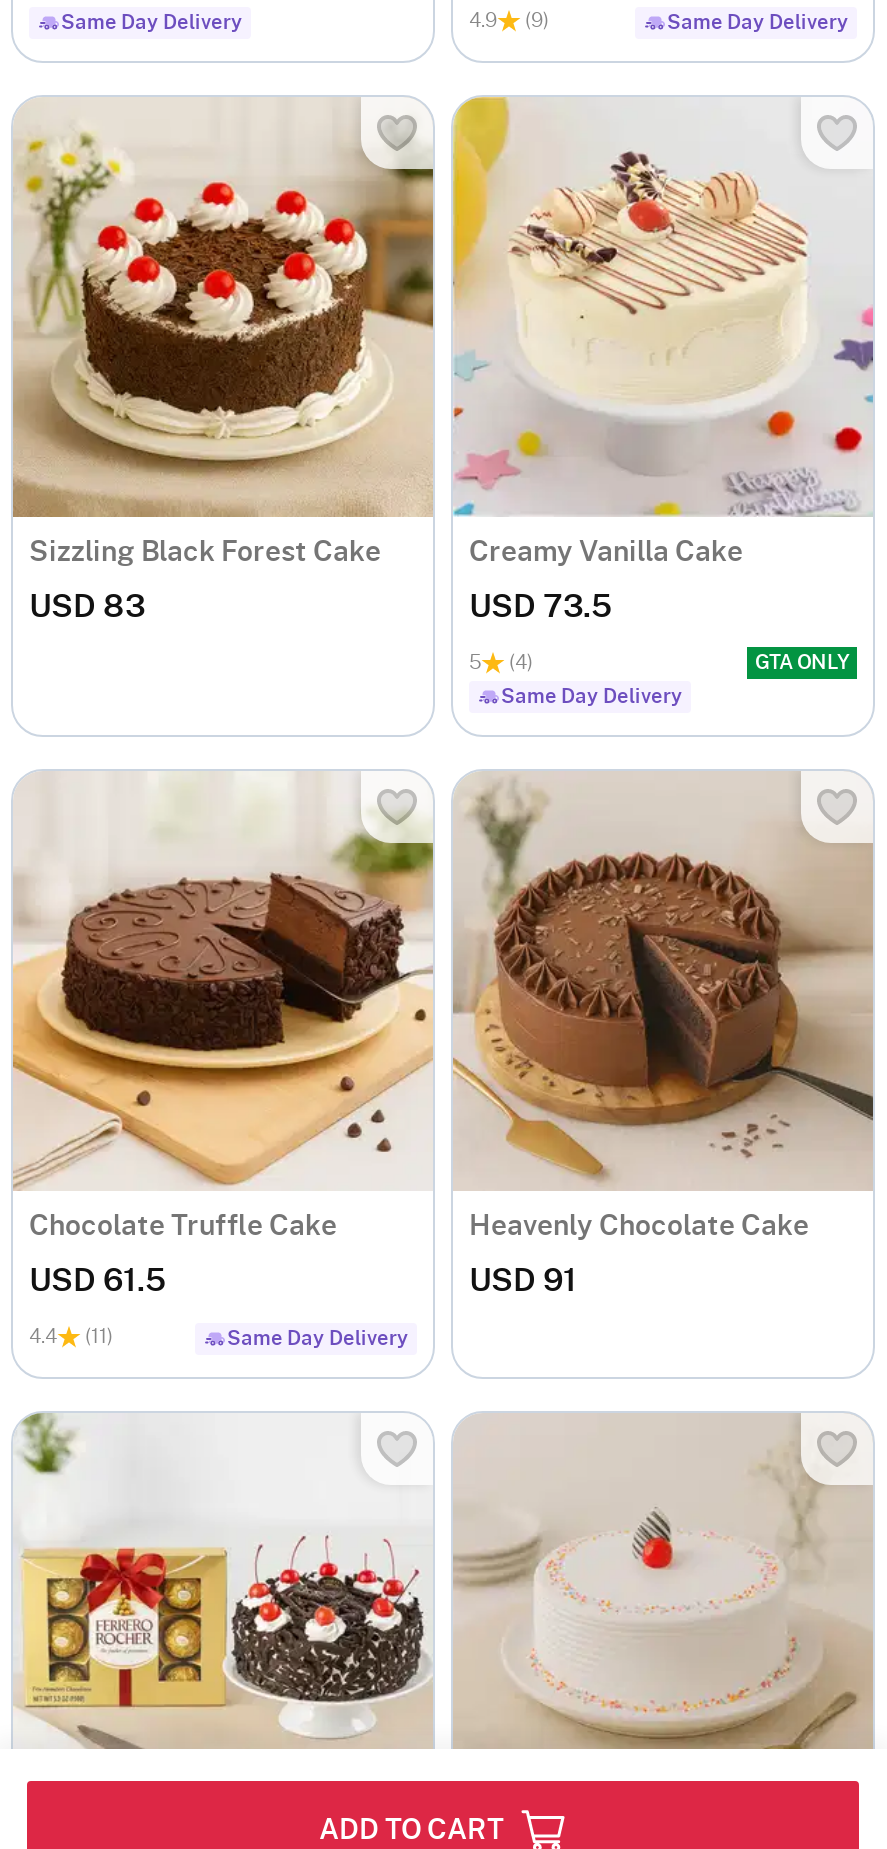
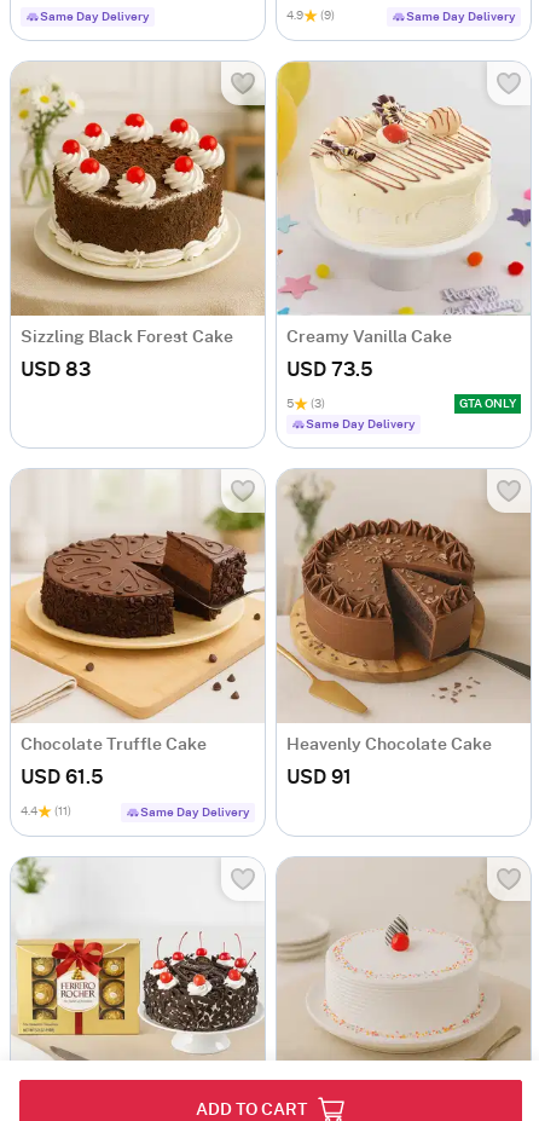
- 5 (4)
+ 5 (3)
